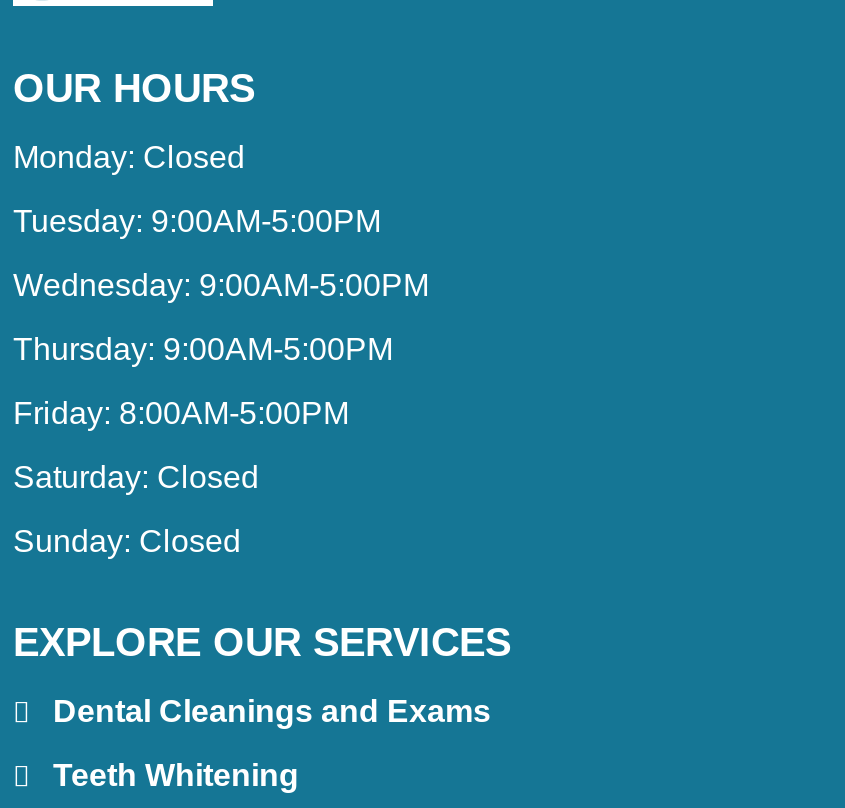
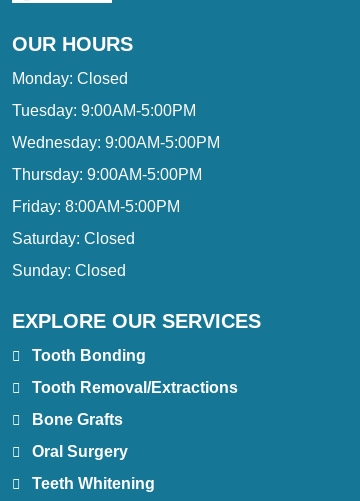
- Dental Cleanings and Exams
+ Tooth Bonding
+ Tooth Removal/Extractions
+ Bone Grafts
+ Oral Surgery
